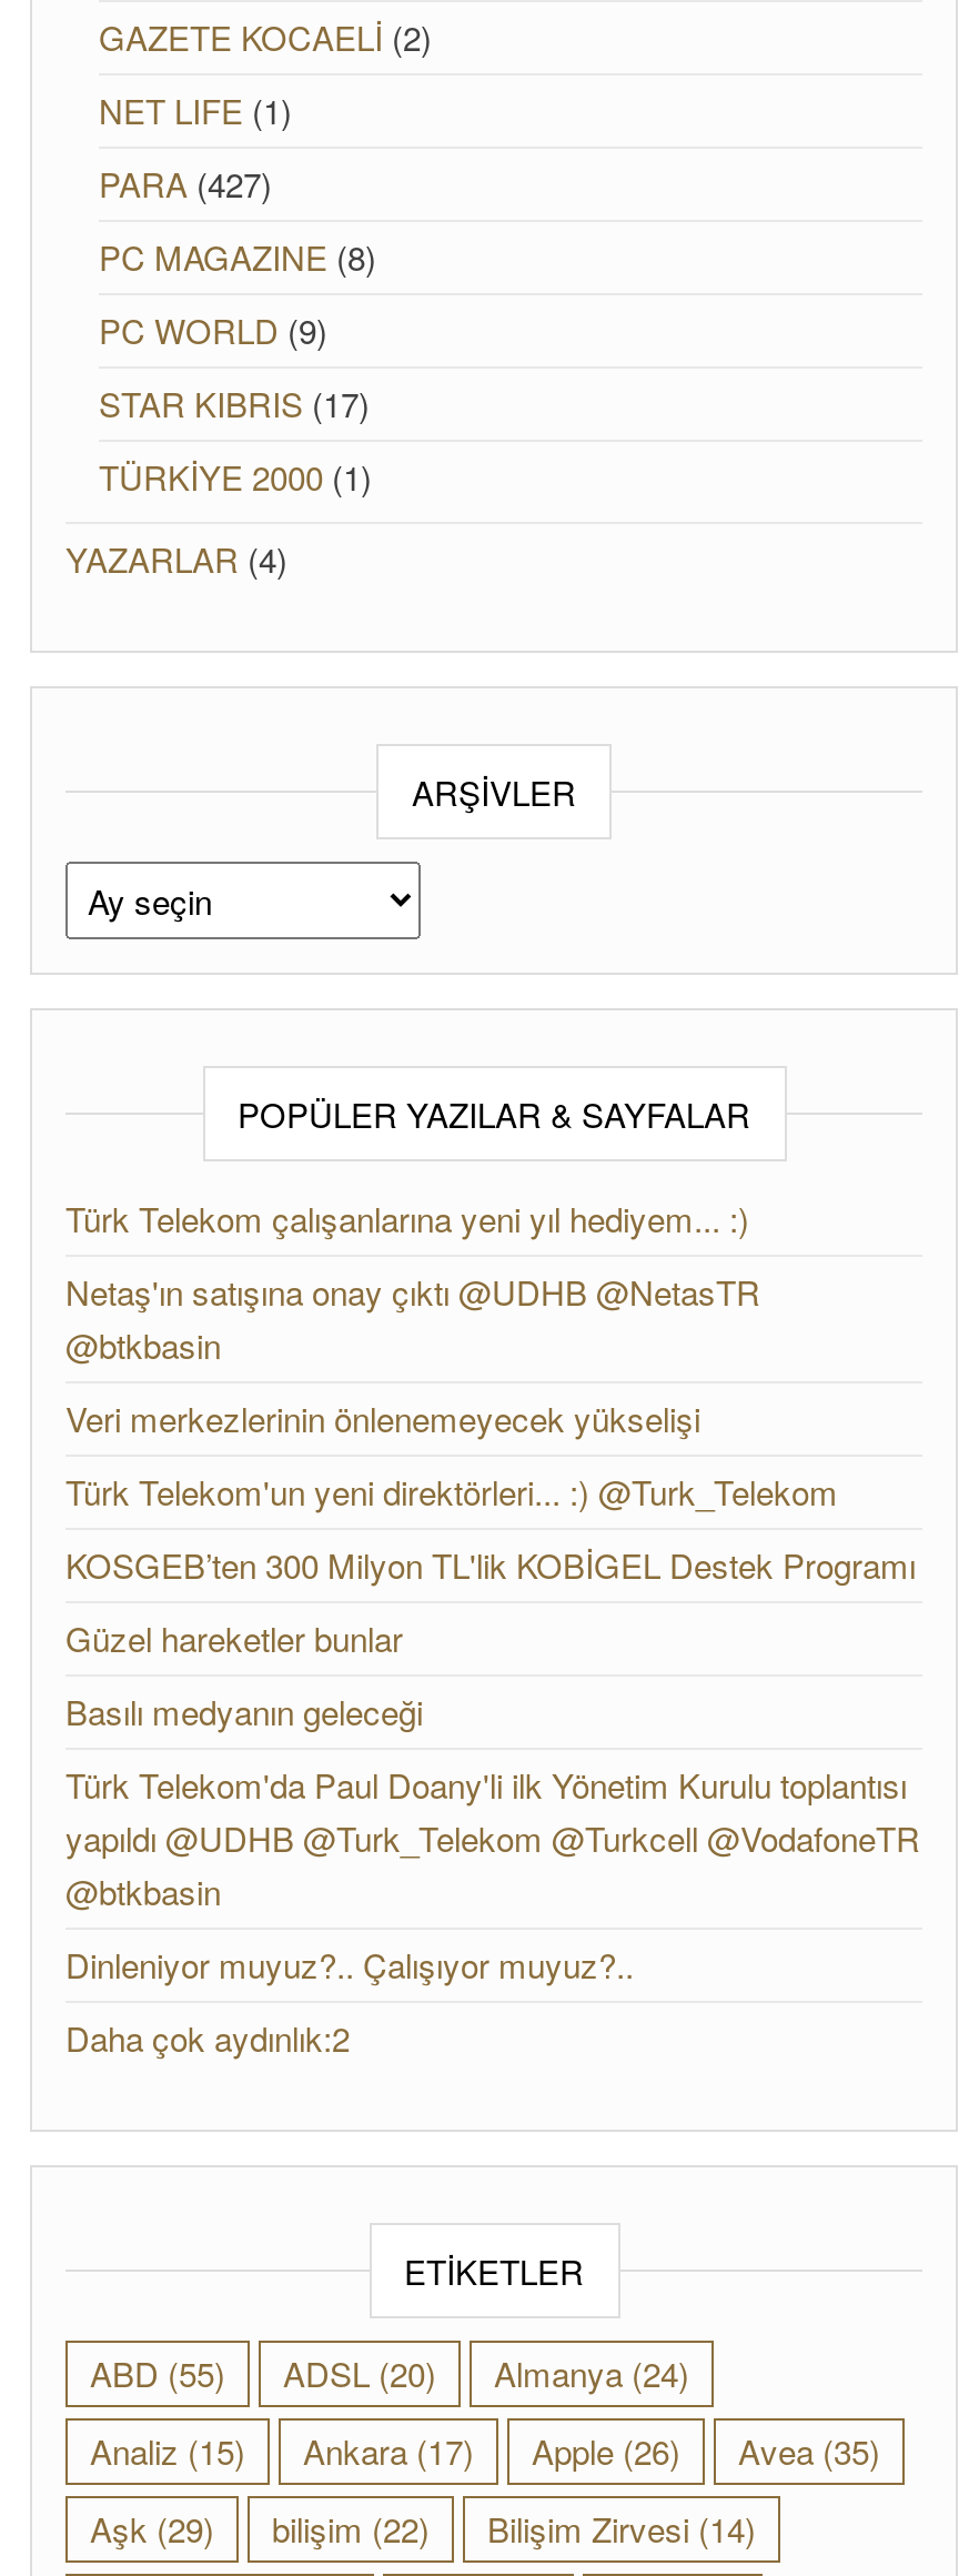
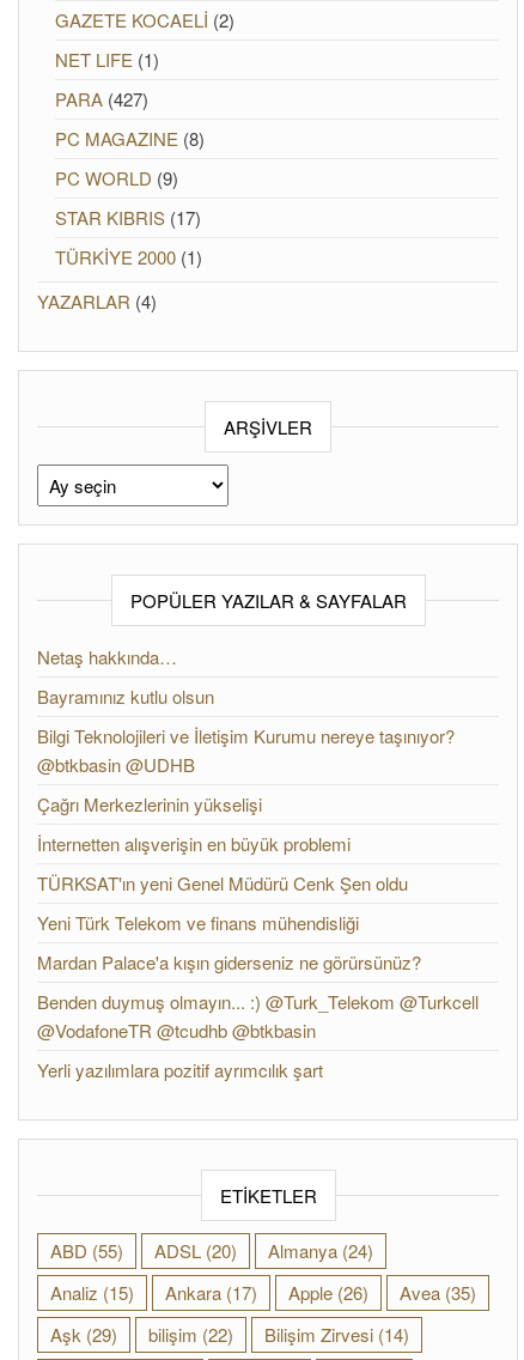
- Türk Telekom çalışanlarına yeni yıl hediyem... :)
+ Netaş hakkında…

- Netaş'ın satışına onay çıktı @UDHB @NetasTR
- @btkbasin
+ Bayramınız kutlu olsun

- Veri merkezlerinin önlenemeyecek yükselişi
+ Bilgi Teknolojileri ve İletişim Kurumu nereye taşınıyor?
+ @btkbasin @UDHB

- Türk Telekom'un yeni direktörleri... :) @Turk_Telekom
+ Çağrı Merkezlerinin yükselişi

- KOSGEB’ten 300 Milyon TL'lik KOBİGEL Destek Programı
+ İnternetten alışverişin en büyük problemi

- Güzel hareketler bunlar
+ TÜRKSAT'ın yeni Genel Müdürü Cenk Şen oldu

- Basılı medyanın geleceği
+ Yeni Türk Telekom ve finans mühendisliği

- Türk Telekom'da Paul Doany'li ilk Yönetim Kurulu toplantısı
- yapıldı @UDHB @Turk_Telekom @Turkcell @VodafoneTR
- @btkbasin
+ Mardan Palace'a kışın giderseniz ne görürsünüz?

- Dinleniyor muyuz?.. Çalışıyor muyuz?..
+ Benden duymuş olmayın... :) @Turk_Telekom @Turkcell
+ @VodafoneTR @tcudhb @btkbasin

- Daha çok aydınlık:2
+ Yerli yazılımlara pozitif ayrımcılık şart
